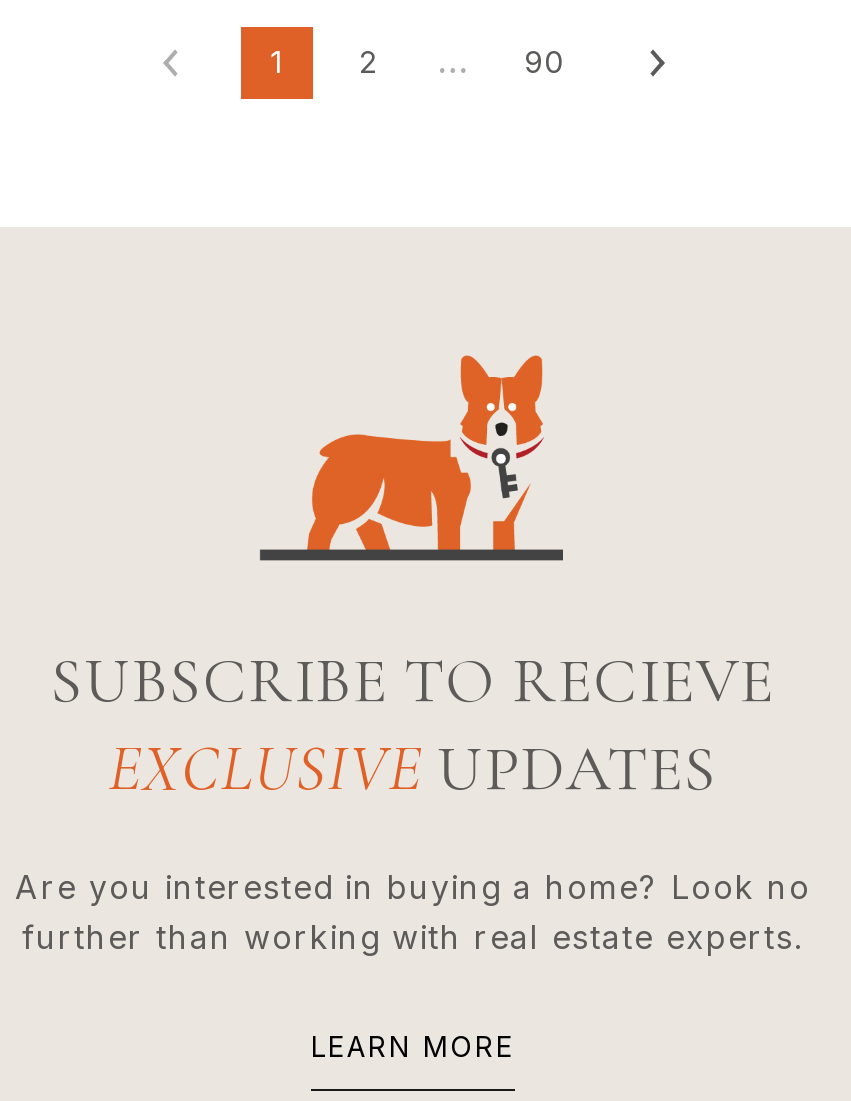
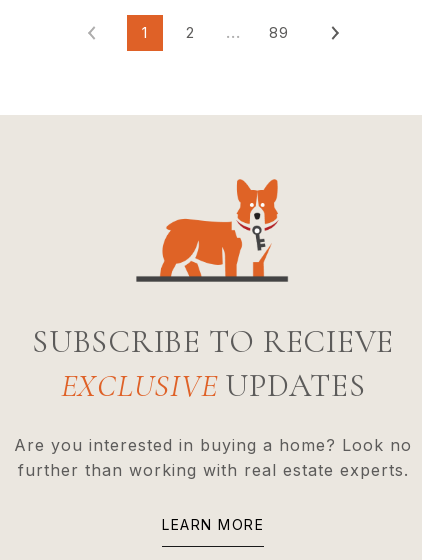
- 90
+ 89
